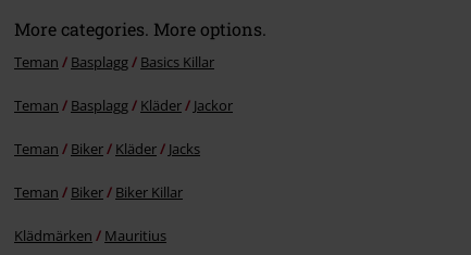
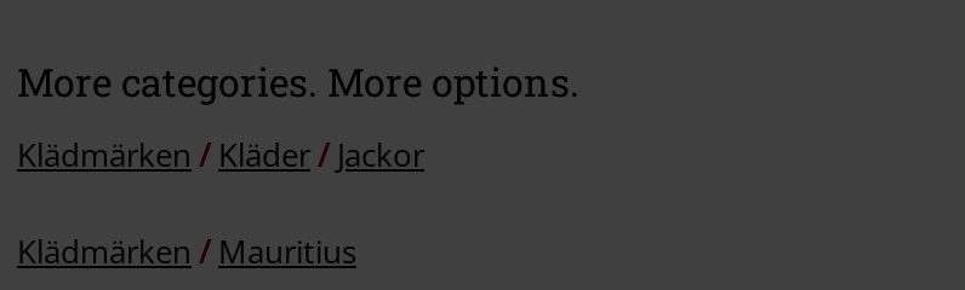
- Teman
- Basplagg
- Basics Killar
- Teman
- Basplagg
+ Klädmärken

- Teman
- Biker
- Kläder
- Jacks
- Teman
- Biker
- Biker Killar
